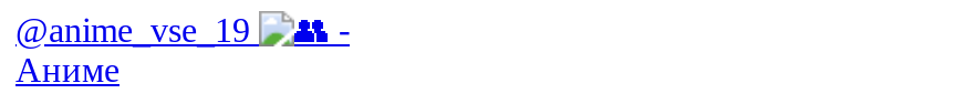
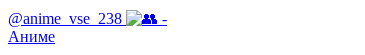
- @anime_vse_19
+ @anime_vse_238
